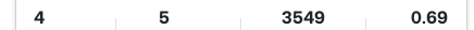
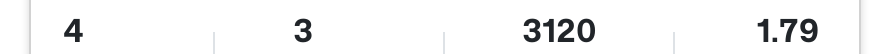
- 5
+ 3

- 3549
+ 3120

- 0.69
+ 1.79
